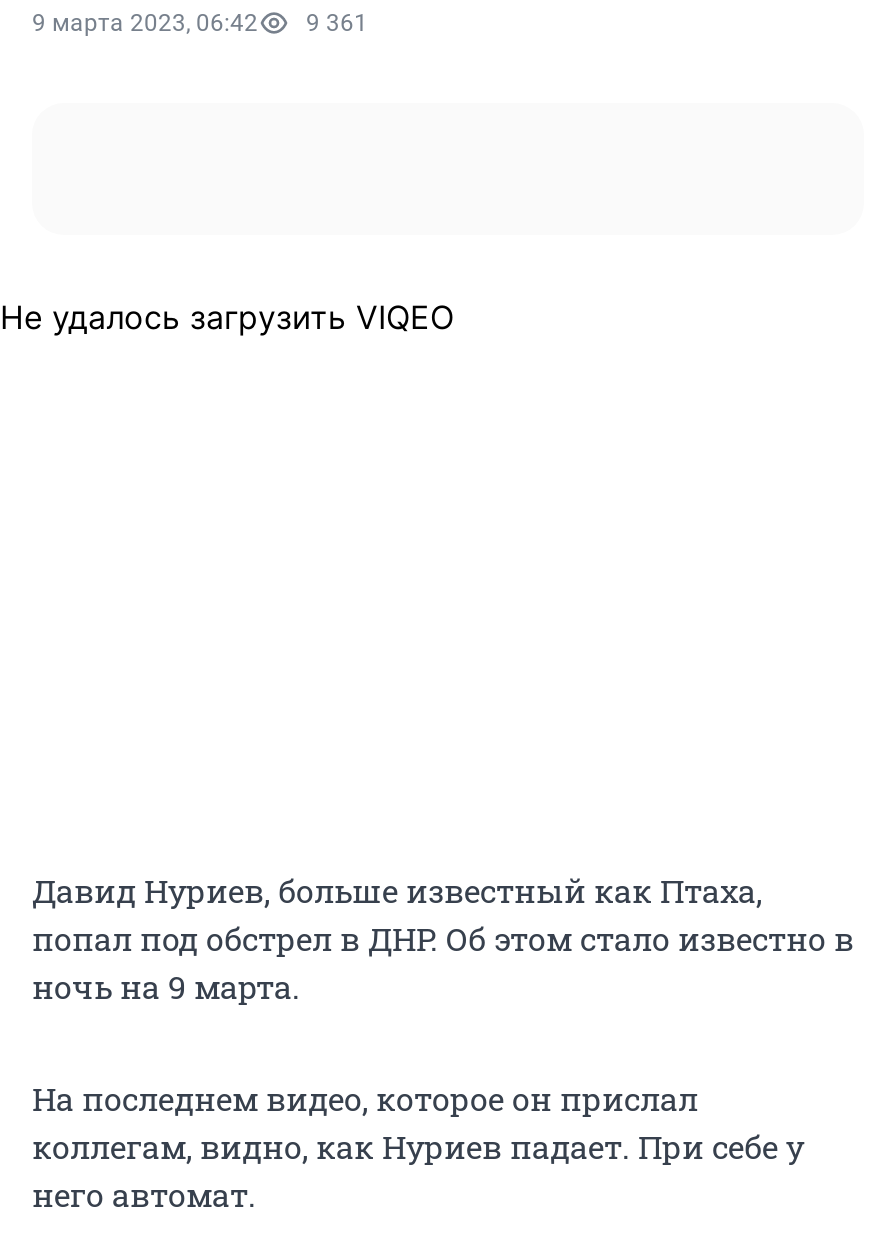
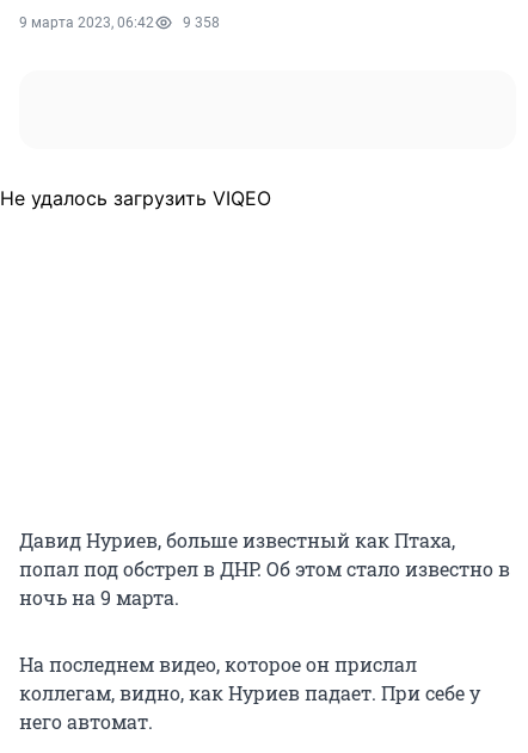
- 9 марта 2023, 06:42 9 361
+ 9 марта 2023, 06:42 9 358
